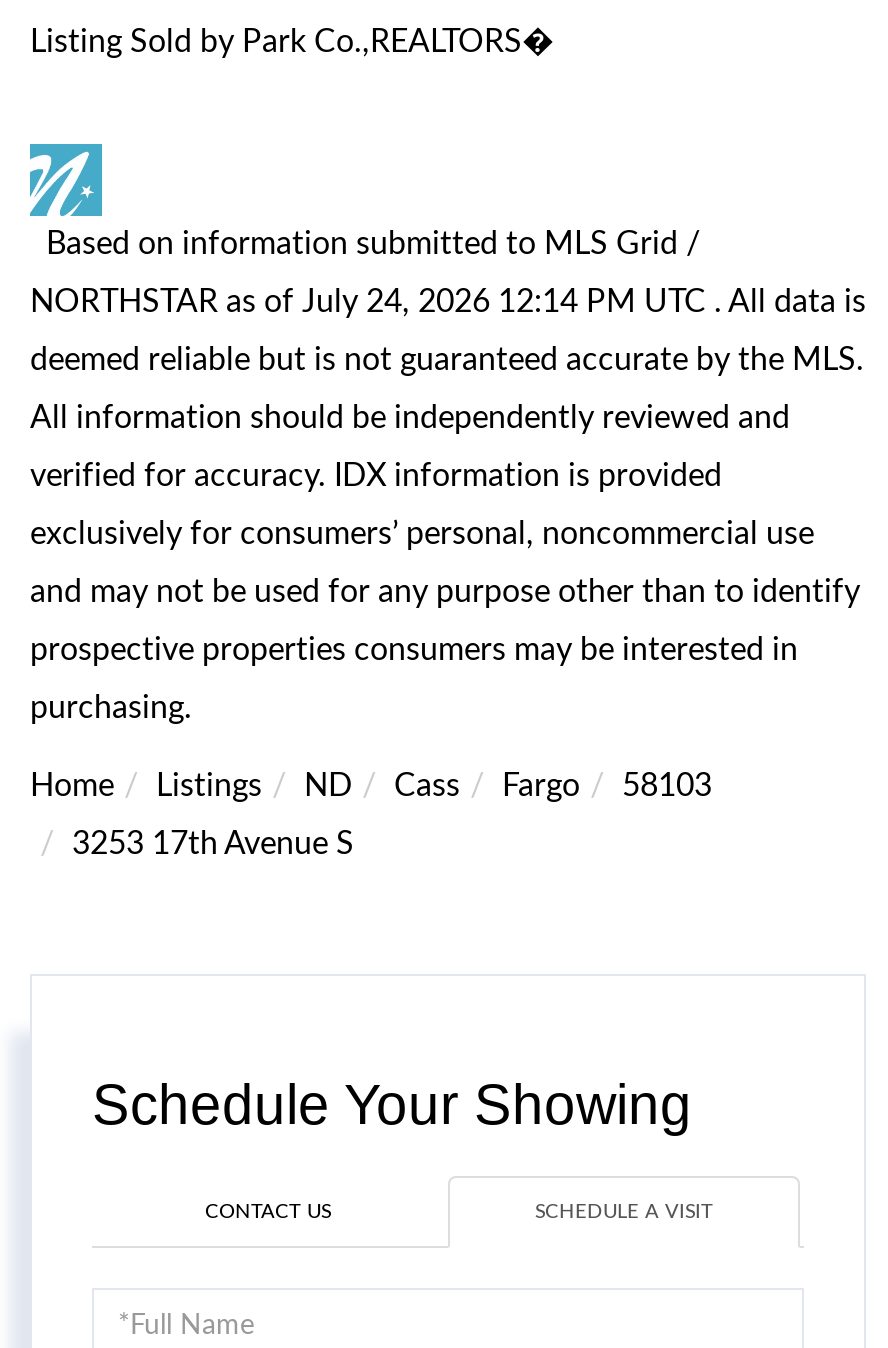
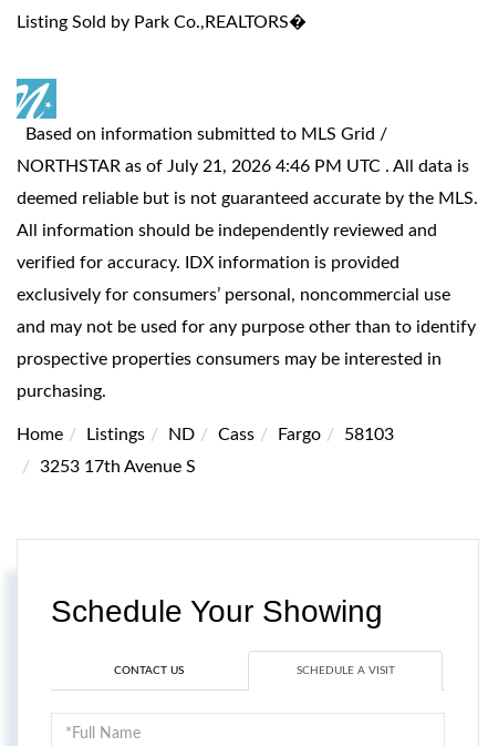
- NORTHSTAR as of July 24, 2026 12:14 PM UTC . All data is
+ NORTHSTAR as of July 21, 2026 4:46 PM UTC . All data is
